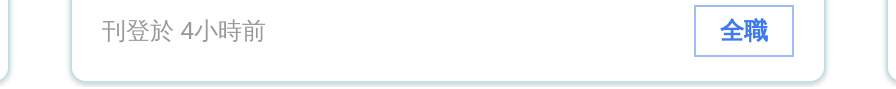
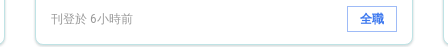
- 刊登於 4小時前
+ 刊登於 6小時前
